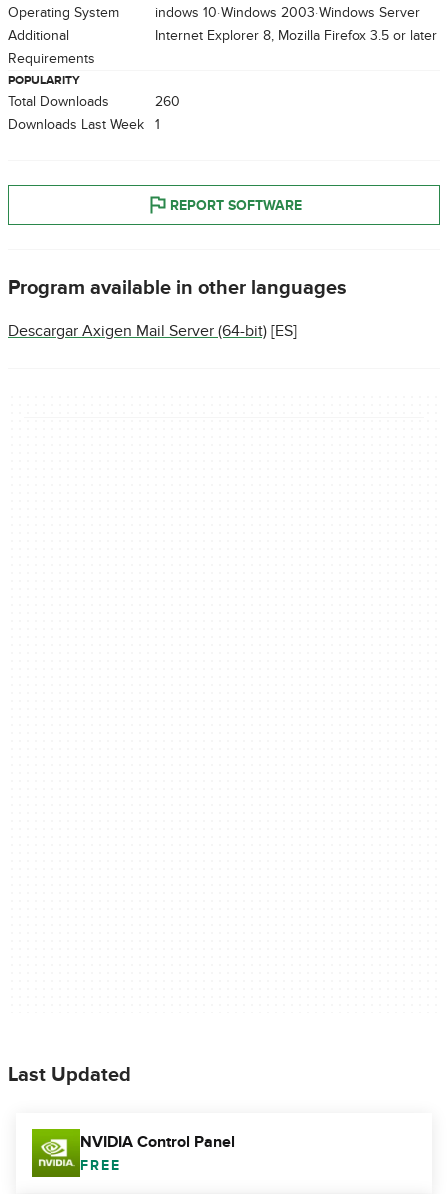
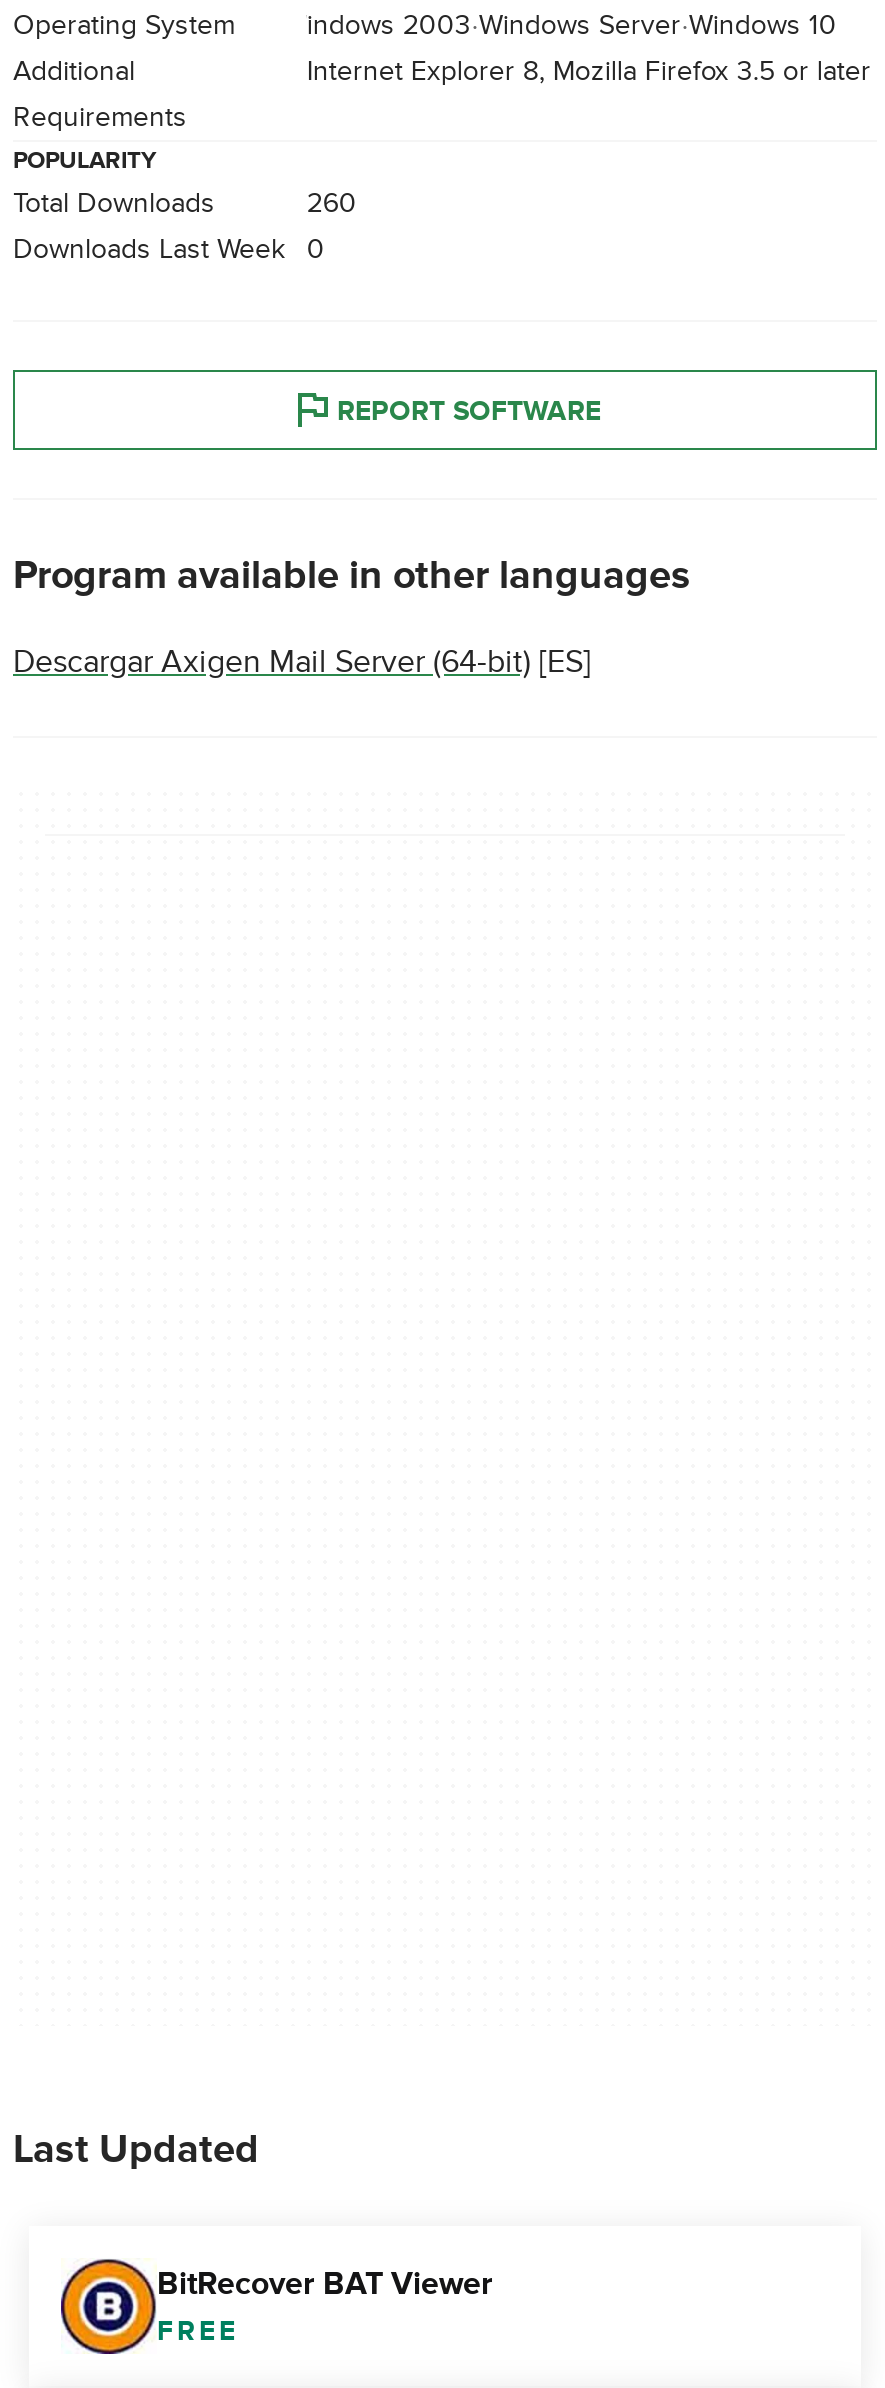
- Windows 10 Windows 2003 Windows Server
+ Windows 2003 Windows Server Windows 10

- Downloads Last Week 1
+ Downloads Last Week 0

- [image]
- NVIDIA Control Panel
+ [image]
+ BitRecover BAT Viewer
